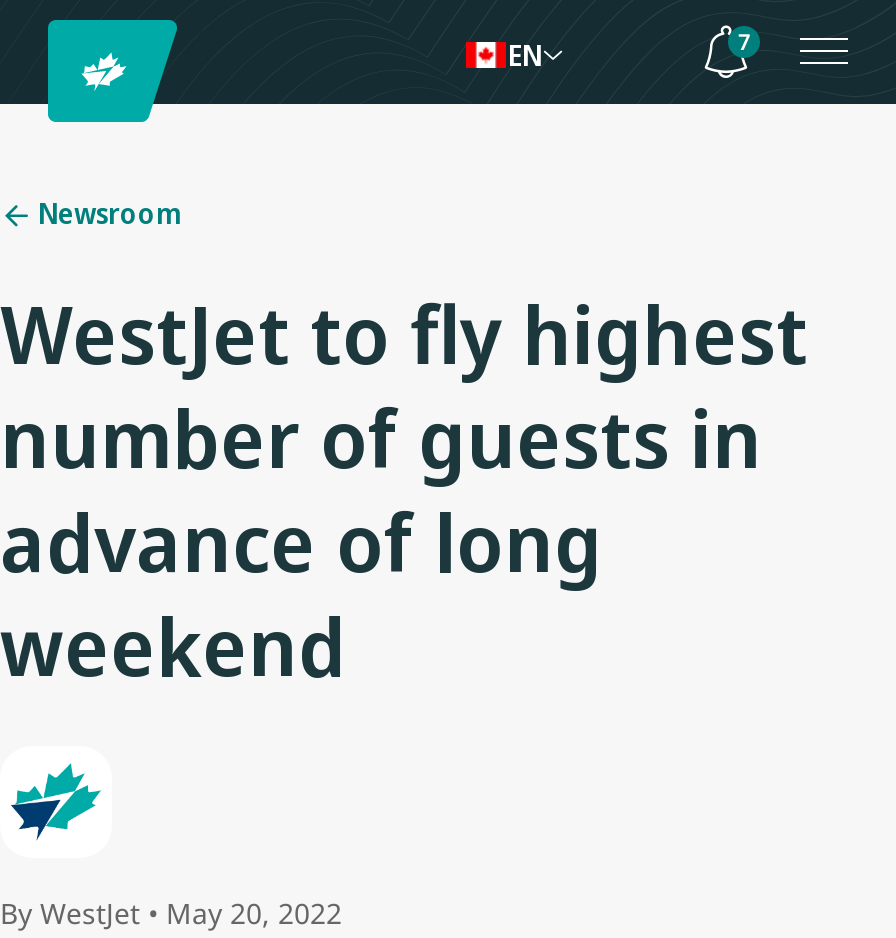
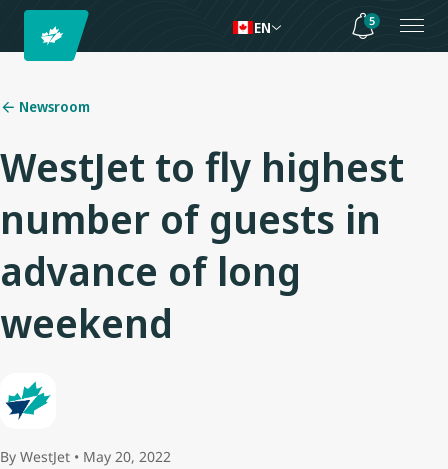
- 7
+ 5
